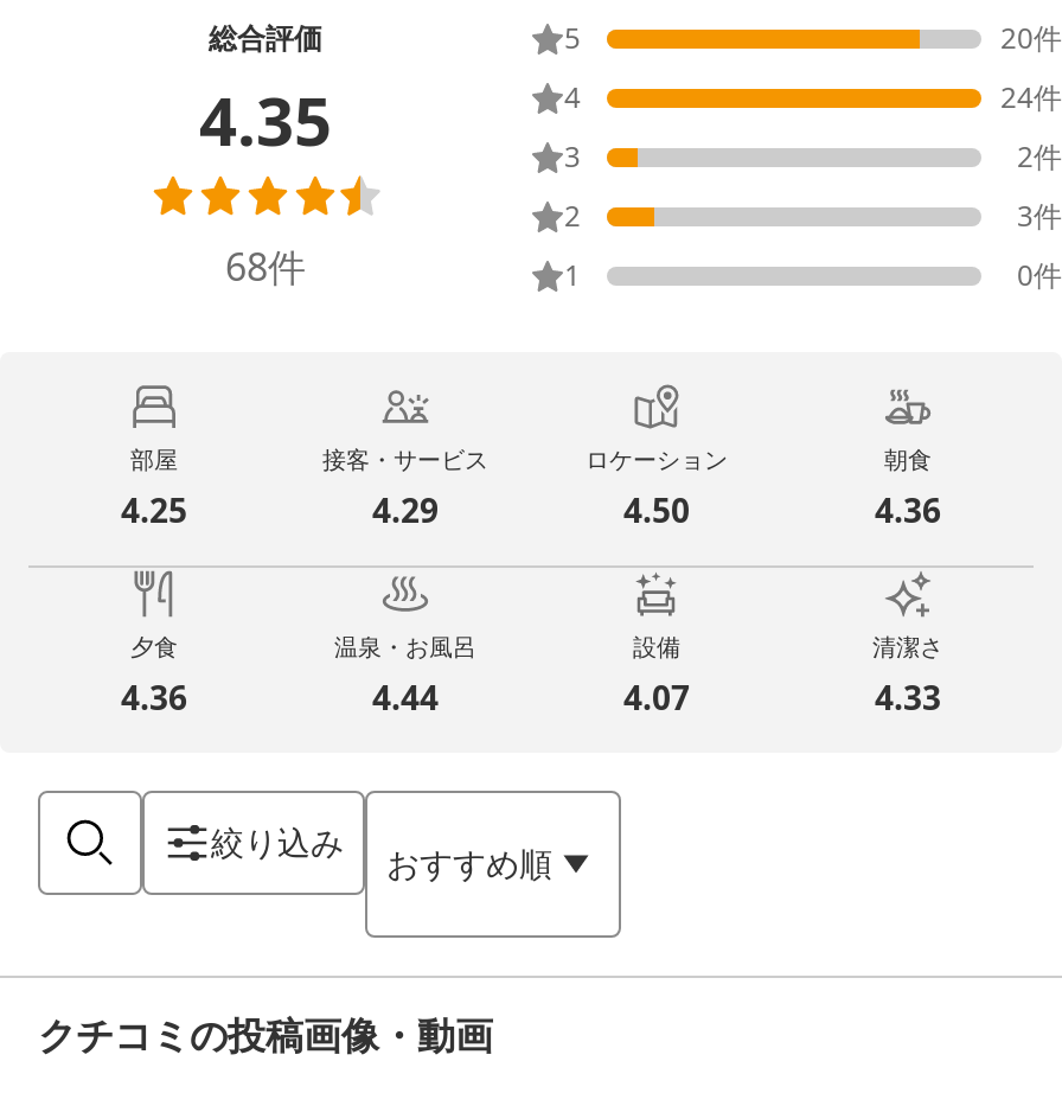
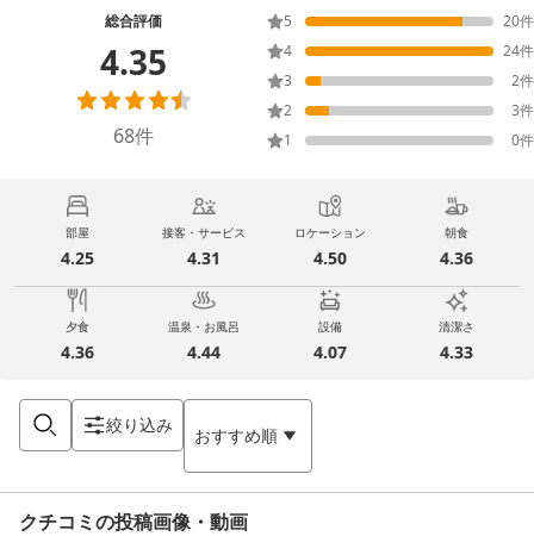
- 4.29
+ 4.31
